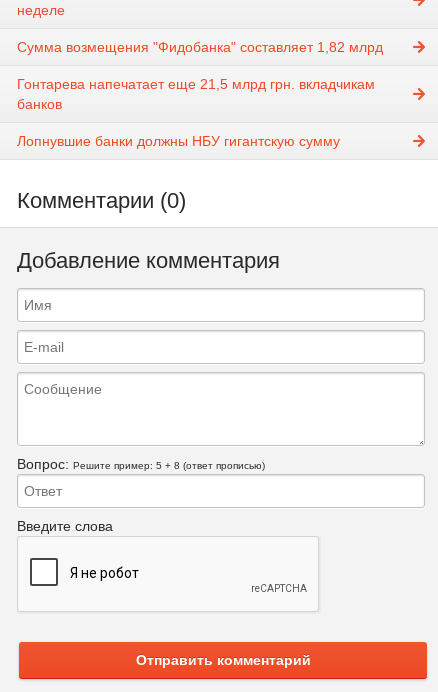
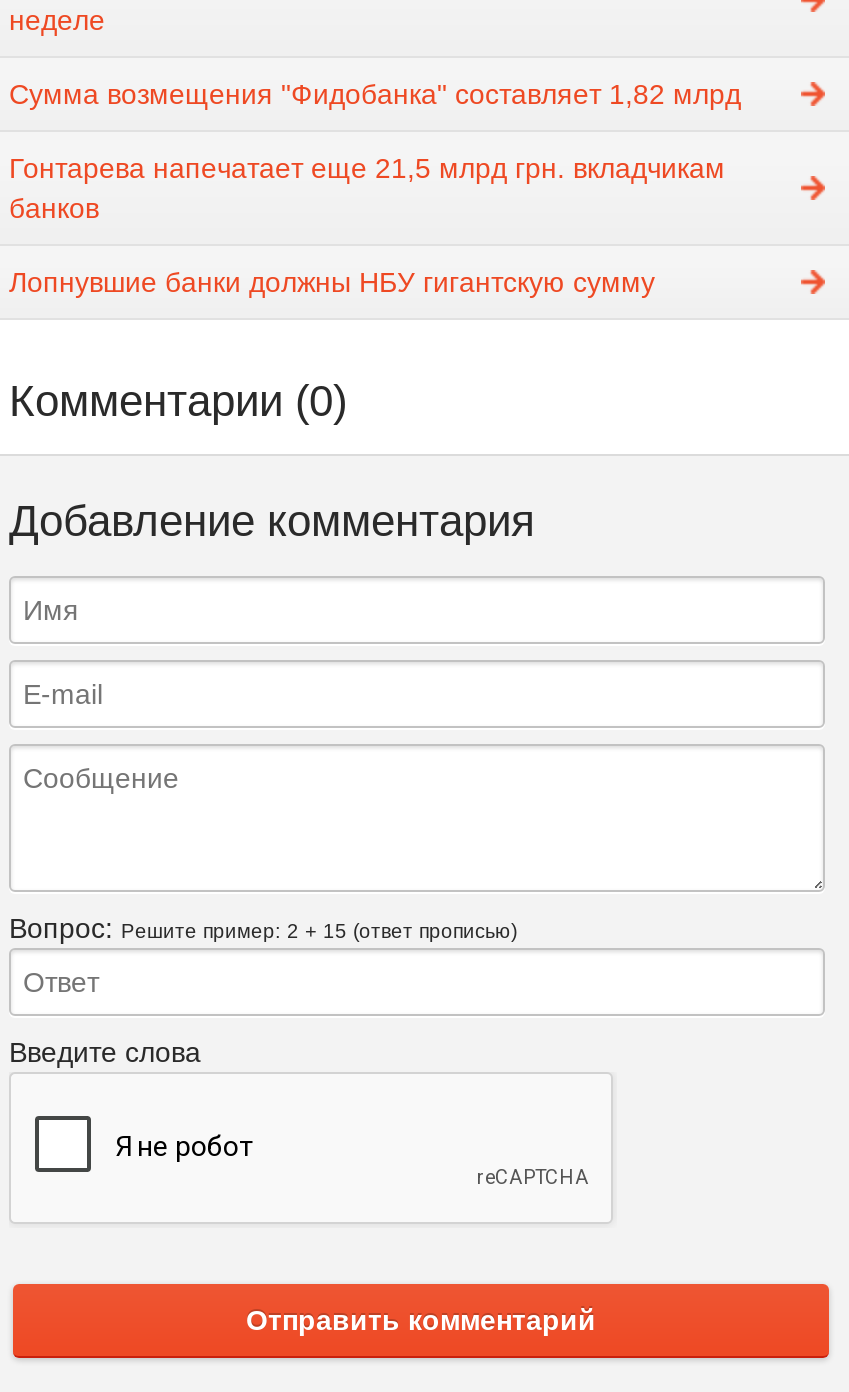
- Вопрос: Решите пример: 5 + 8 (ответ прописью)
+ Вопрос: Решите пример: 2 + 15 (ответ прописью)
